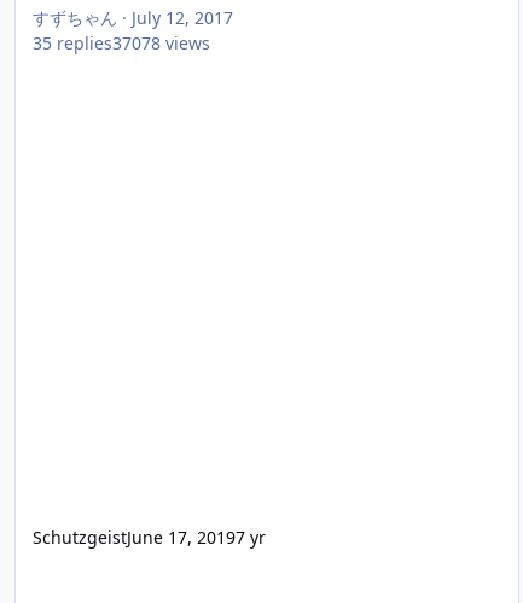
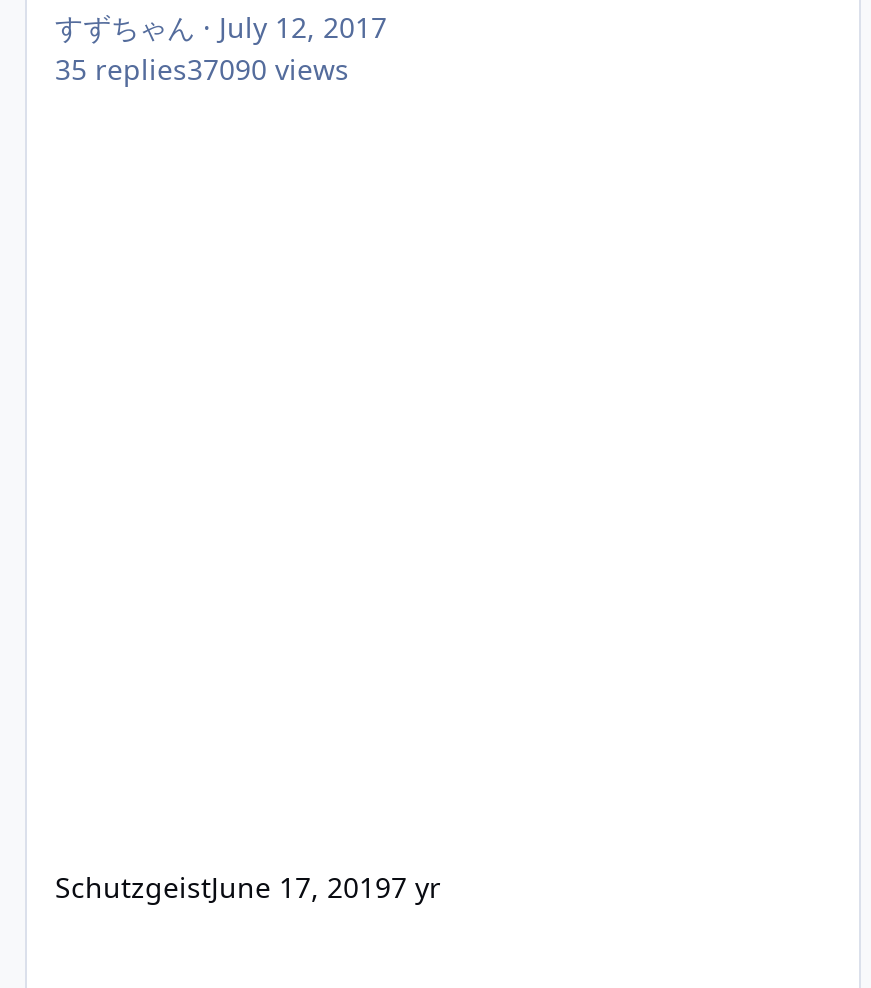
- 35 replies37078 views
+ 35 replies37090 views
